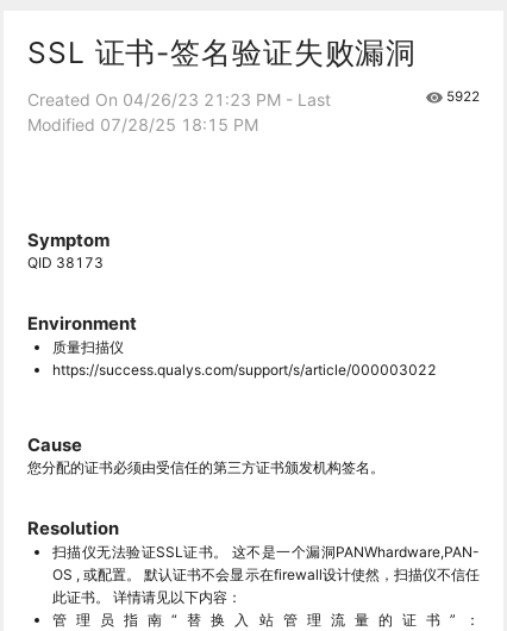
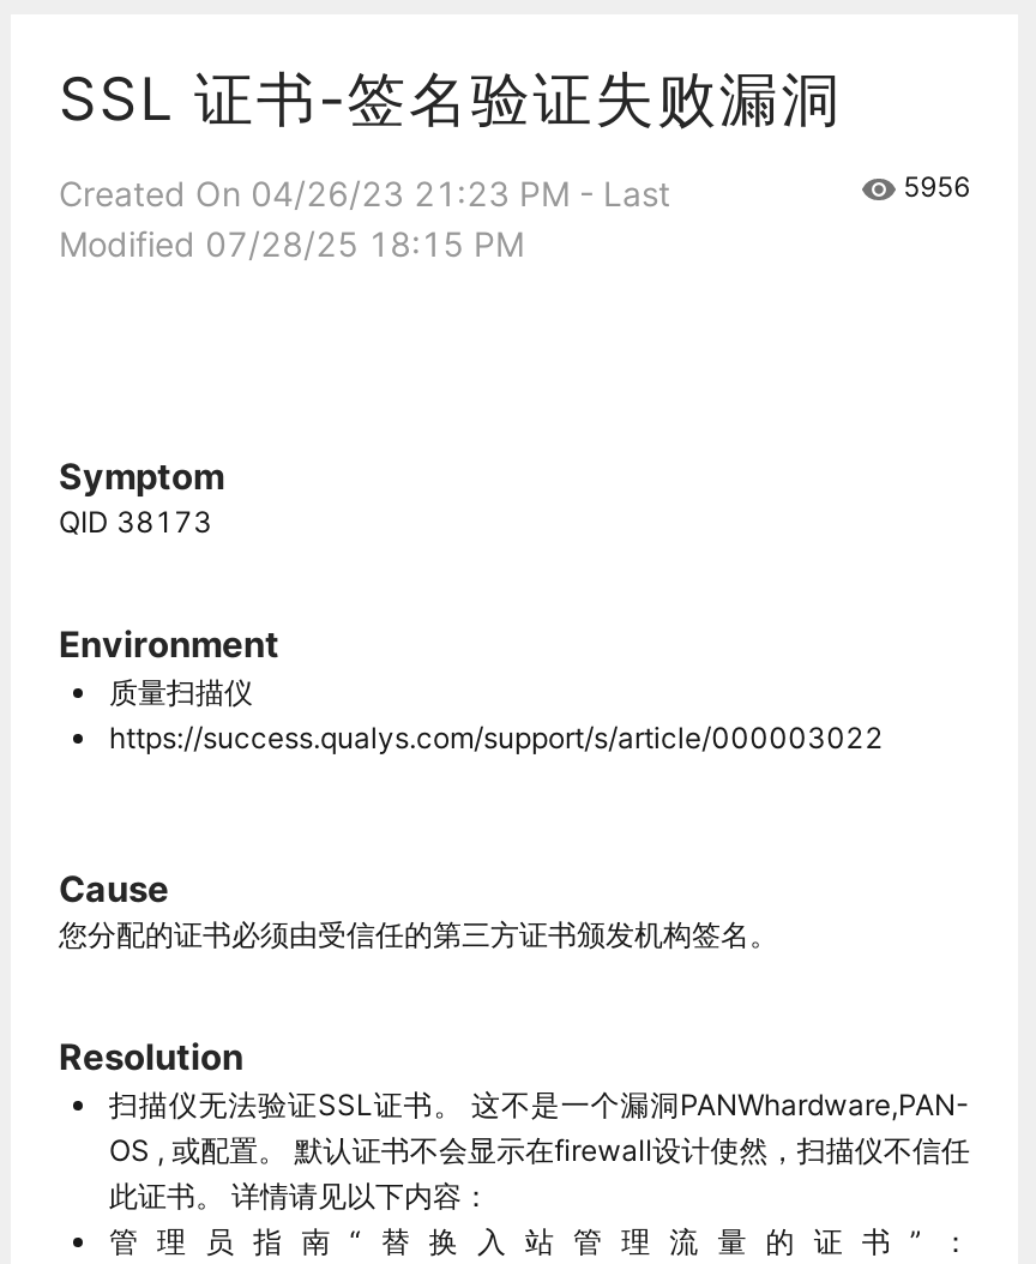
- 5922
+ 5956
